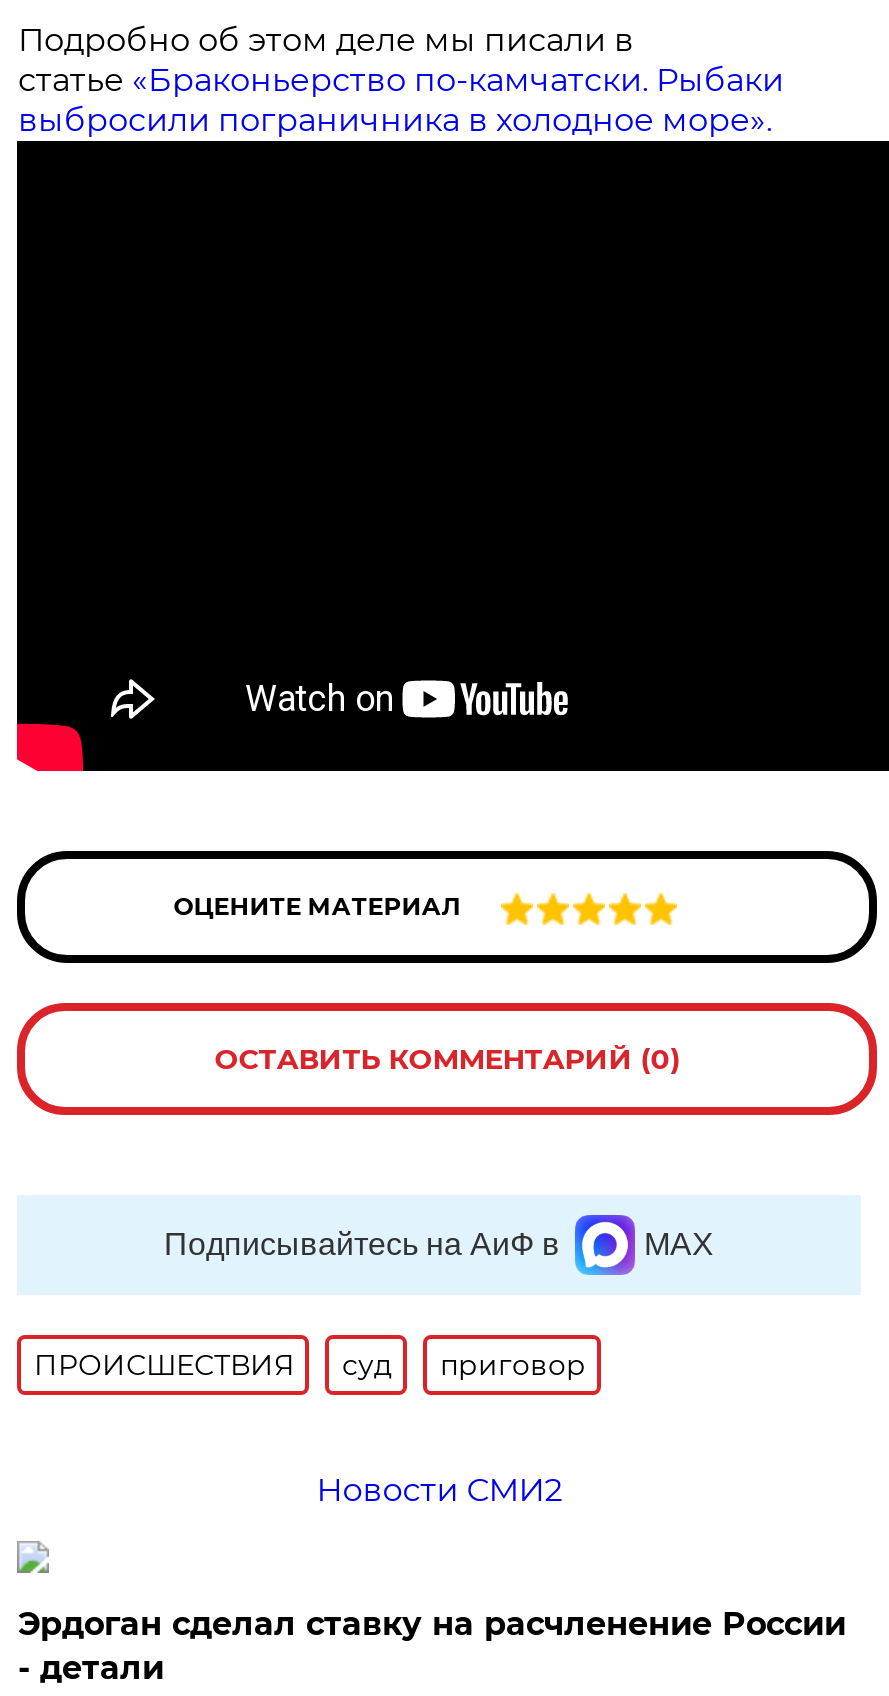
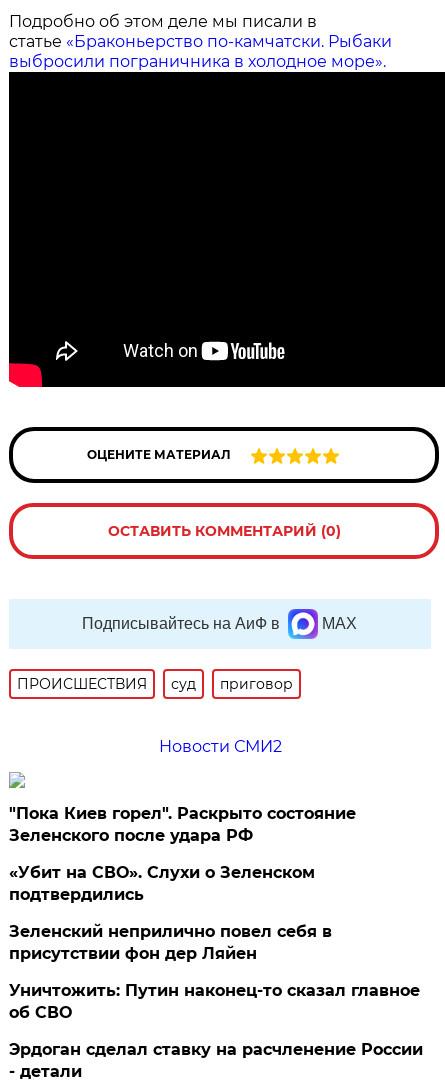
+ "Пока Киев горел". Раскрыто состояние
+ Зеленского после удара РФ
+ «Убит на СВО». Слухи о Зеленском
+ подтвердились
+ Зеленский неприлично повел cебя в
+ присутствии фон дер Ляйен
+ Уничтожить: Путин наконец-то сказал главное
+ об СВО
